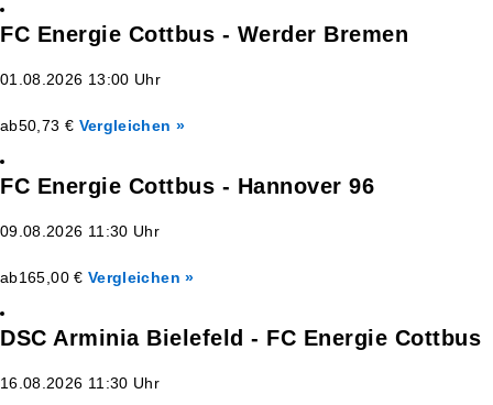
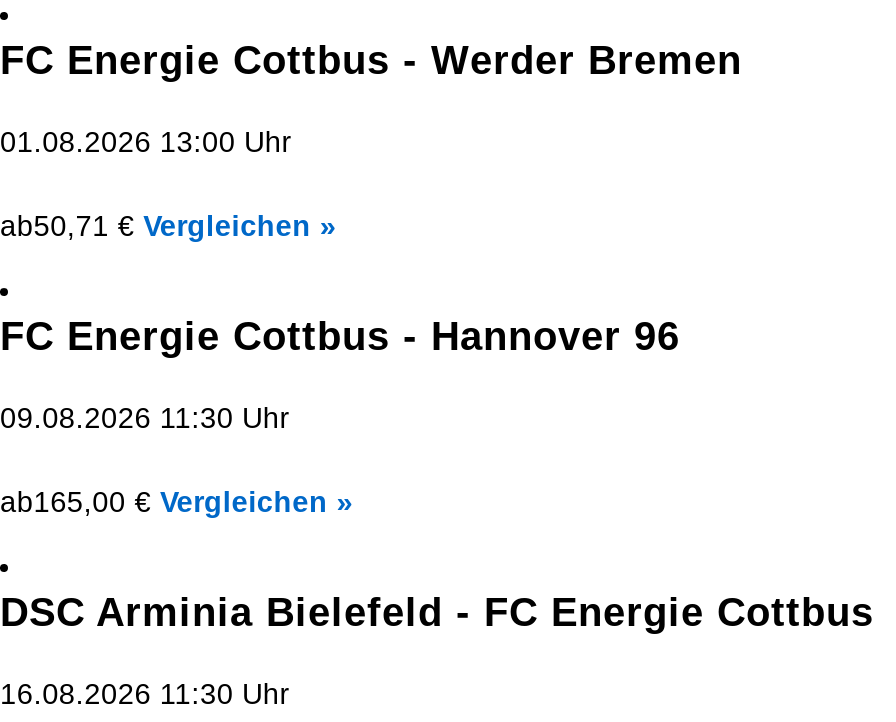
- ab50,73 €Vergleichen »
+ ab50,71 €Vergleichen »
